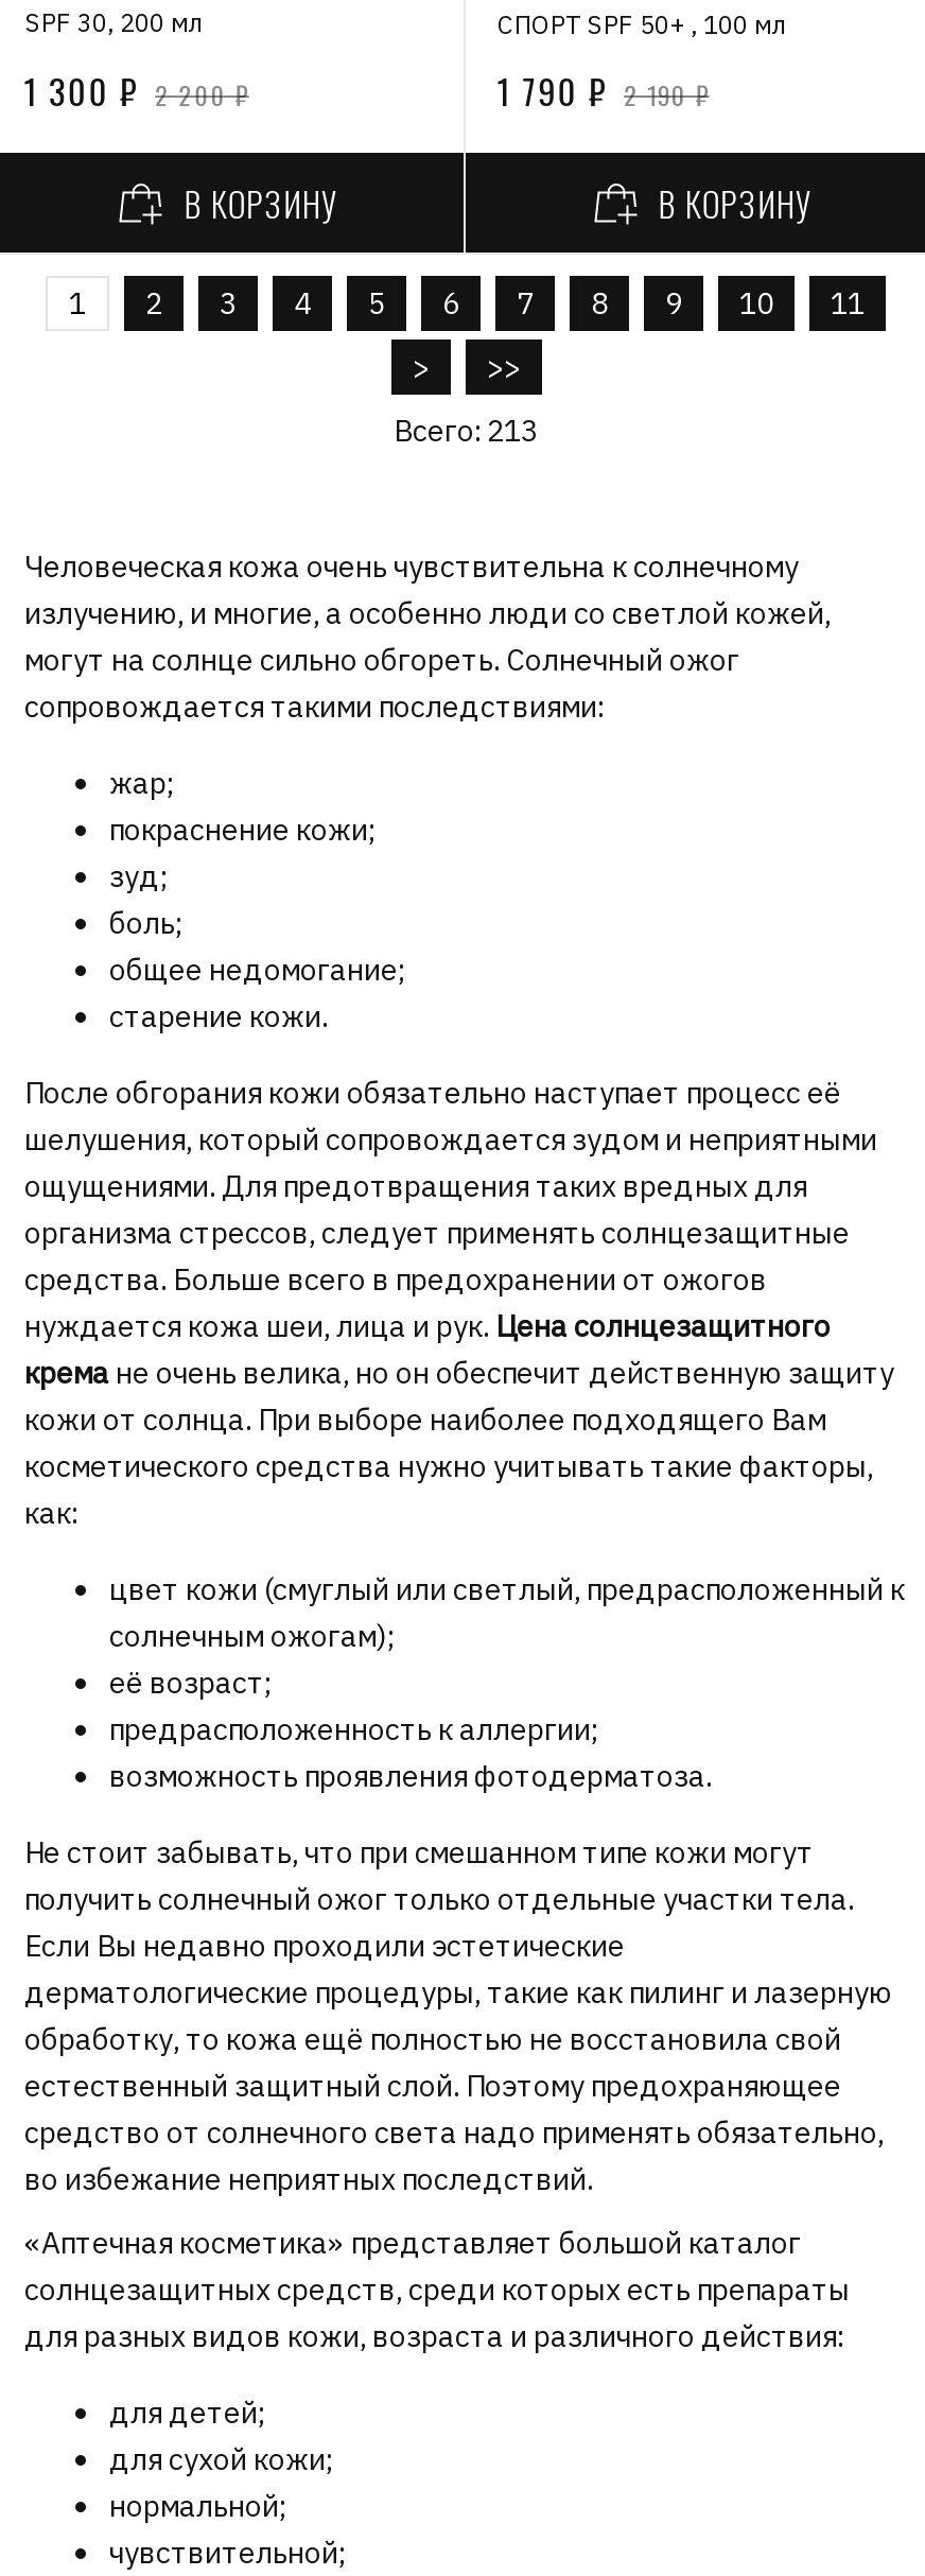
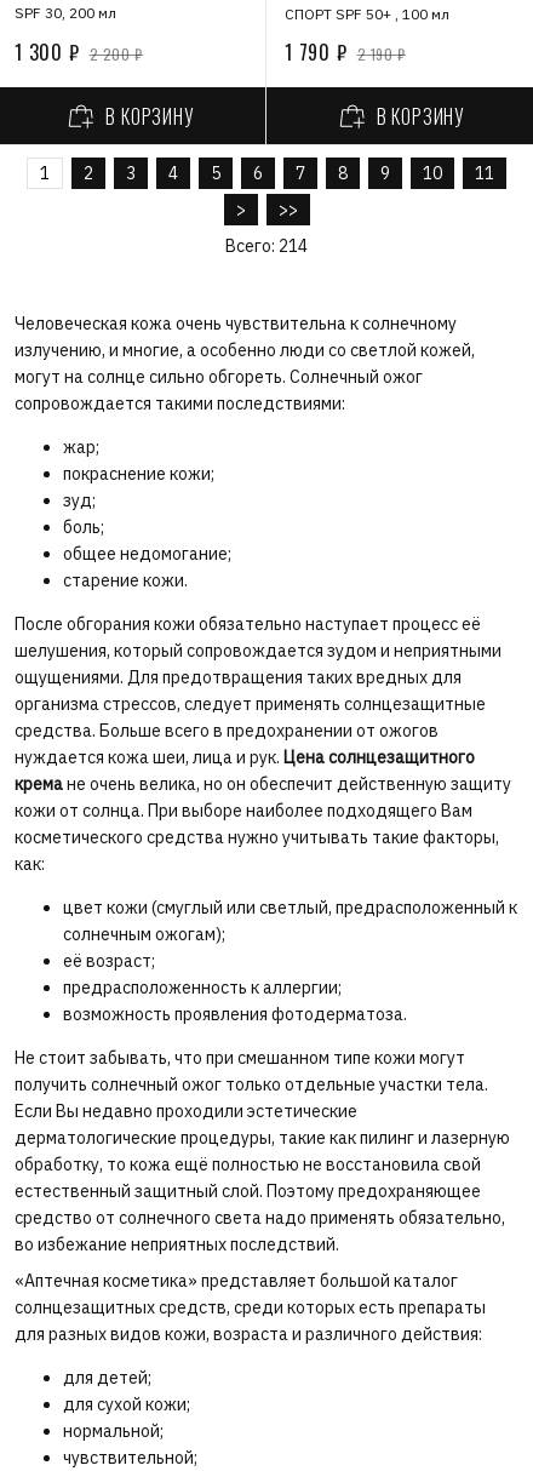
- Всего: 213
+ Всего: 214
